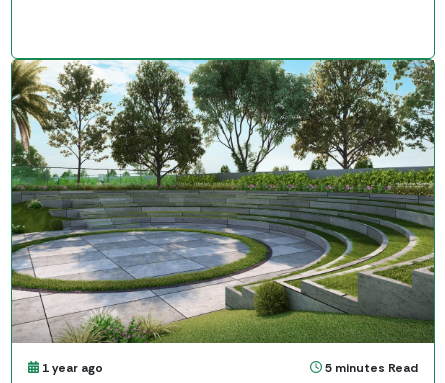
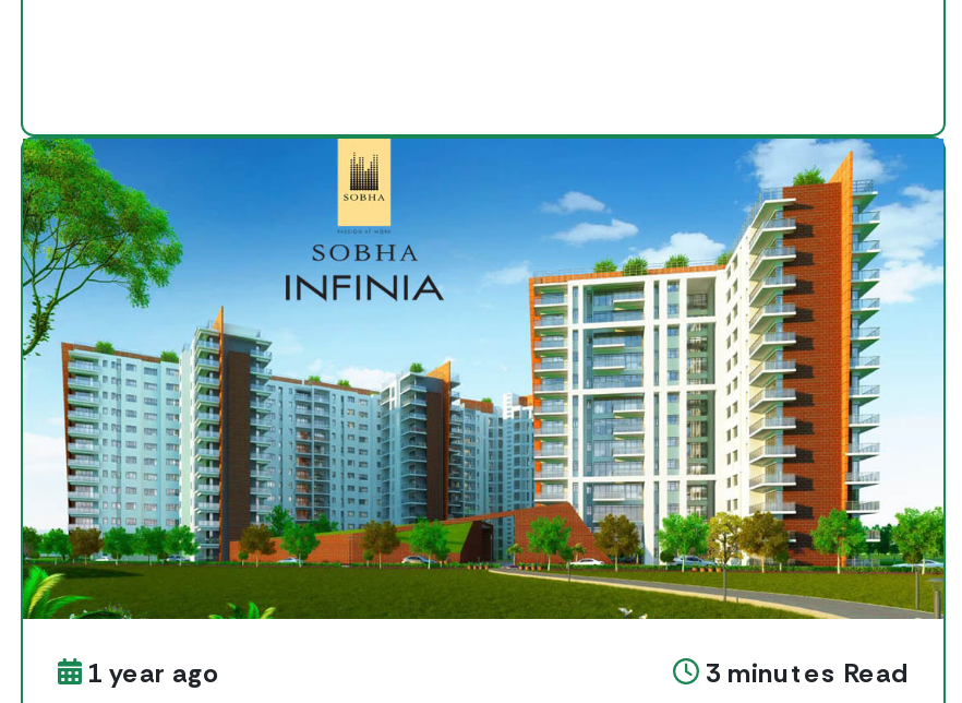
- [image]
- 5 minutes Read
+ [image]
+ 3 minutes Read
